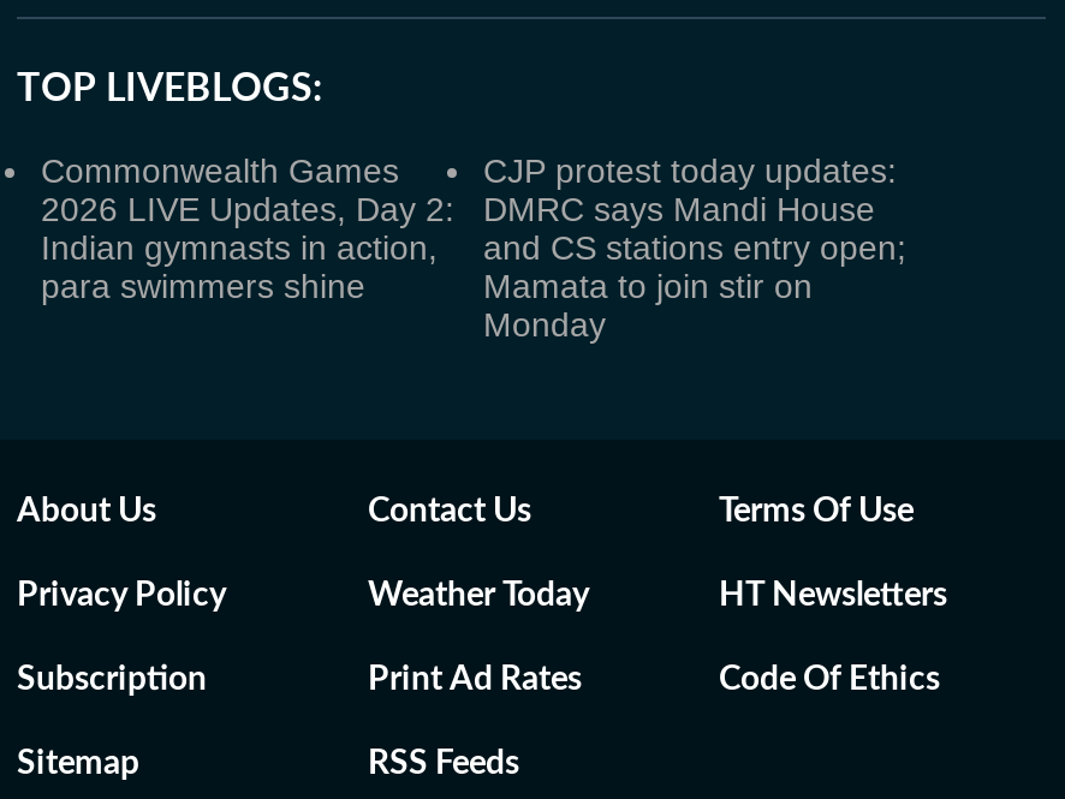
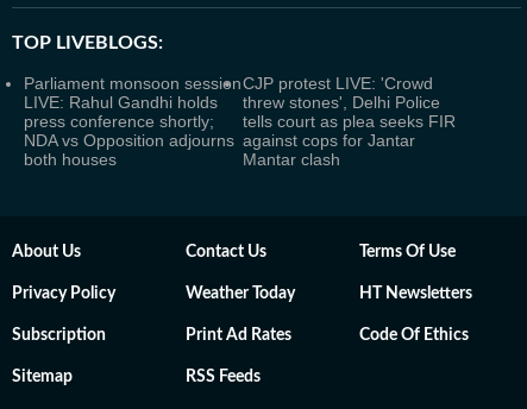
- Commonwealth Games
- 2026 LIVE Updates, Day 2:
- Indian gymnasts in action,
- para swimmers shine
+ Parliament monsoon session
+ LIVE: Rahul Gandhi holds
+ press conference shortly;
+ NDA vs Opposition adjourns
+ both houses

- CJP protest today updates:
- DMRC says Mandi House
- and CS stations entry open;
- Mamata to join stir on
- Monday
+ CJP protest LIVE: 'Crowd
+ threw stones', Delhi Police
+ tells court as plea seeks FIR
+ against cops for Jantar
+ Mantar clash
